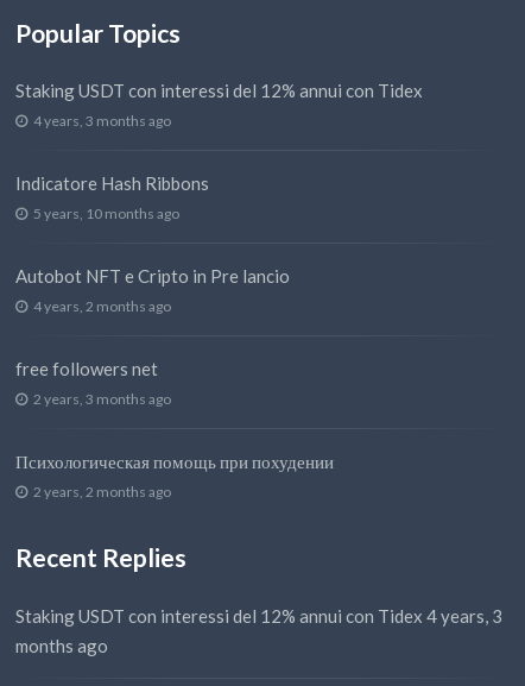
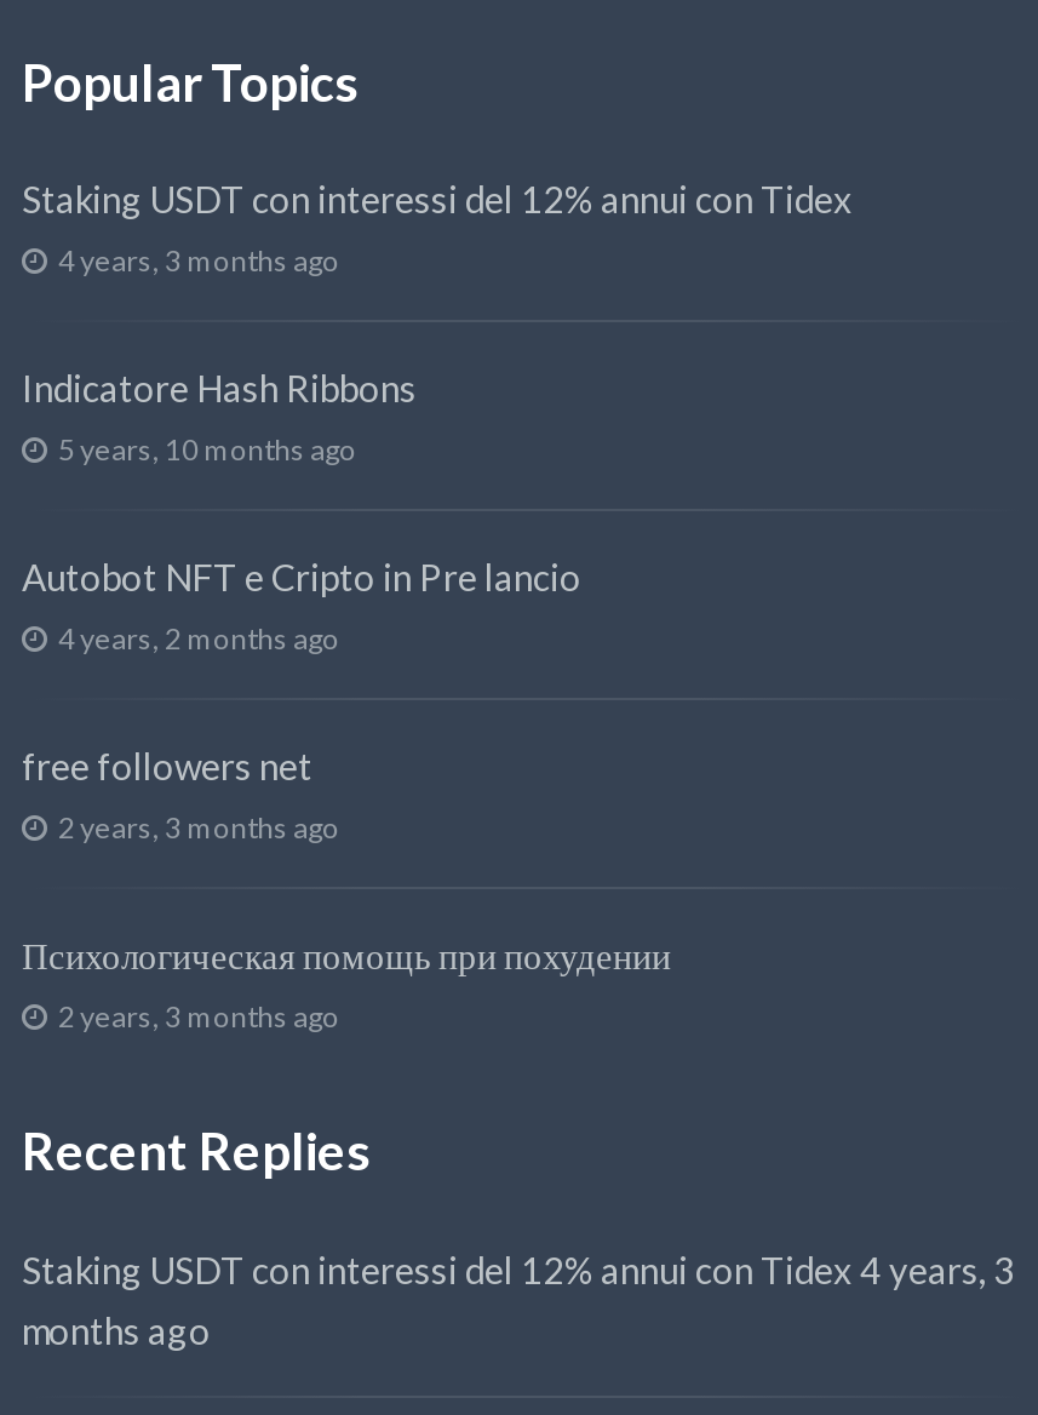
- 2 years, 2 months ago
+ 2 years, 3 months ago
